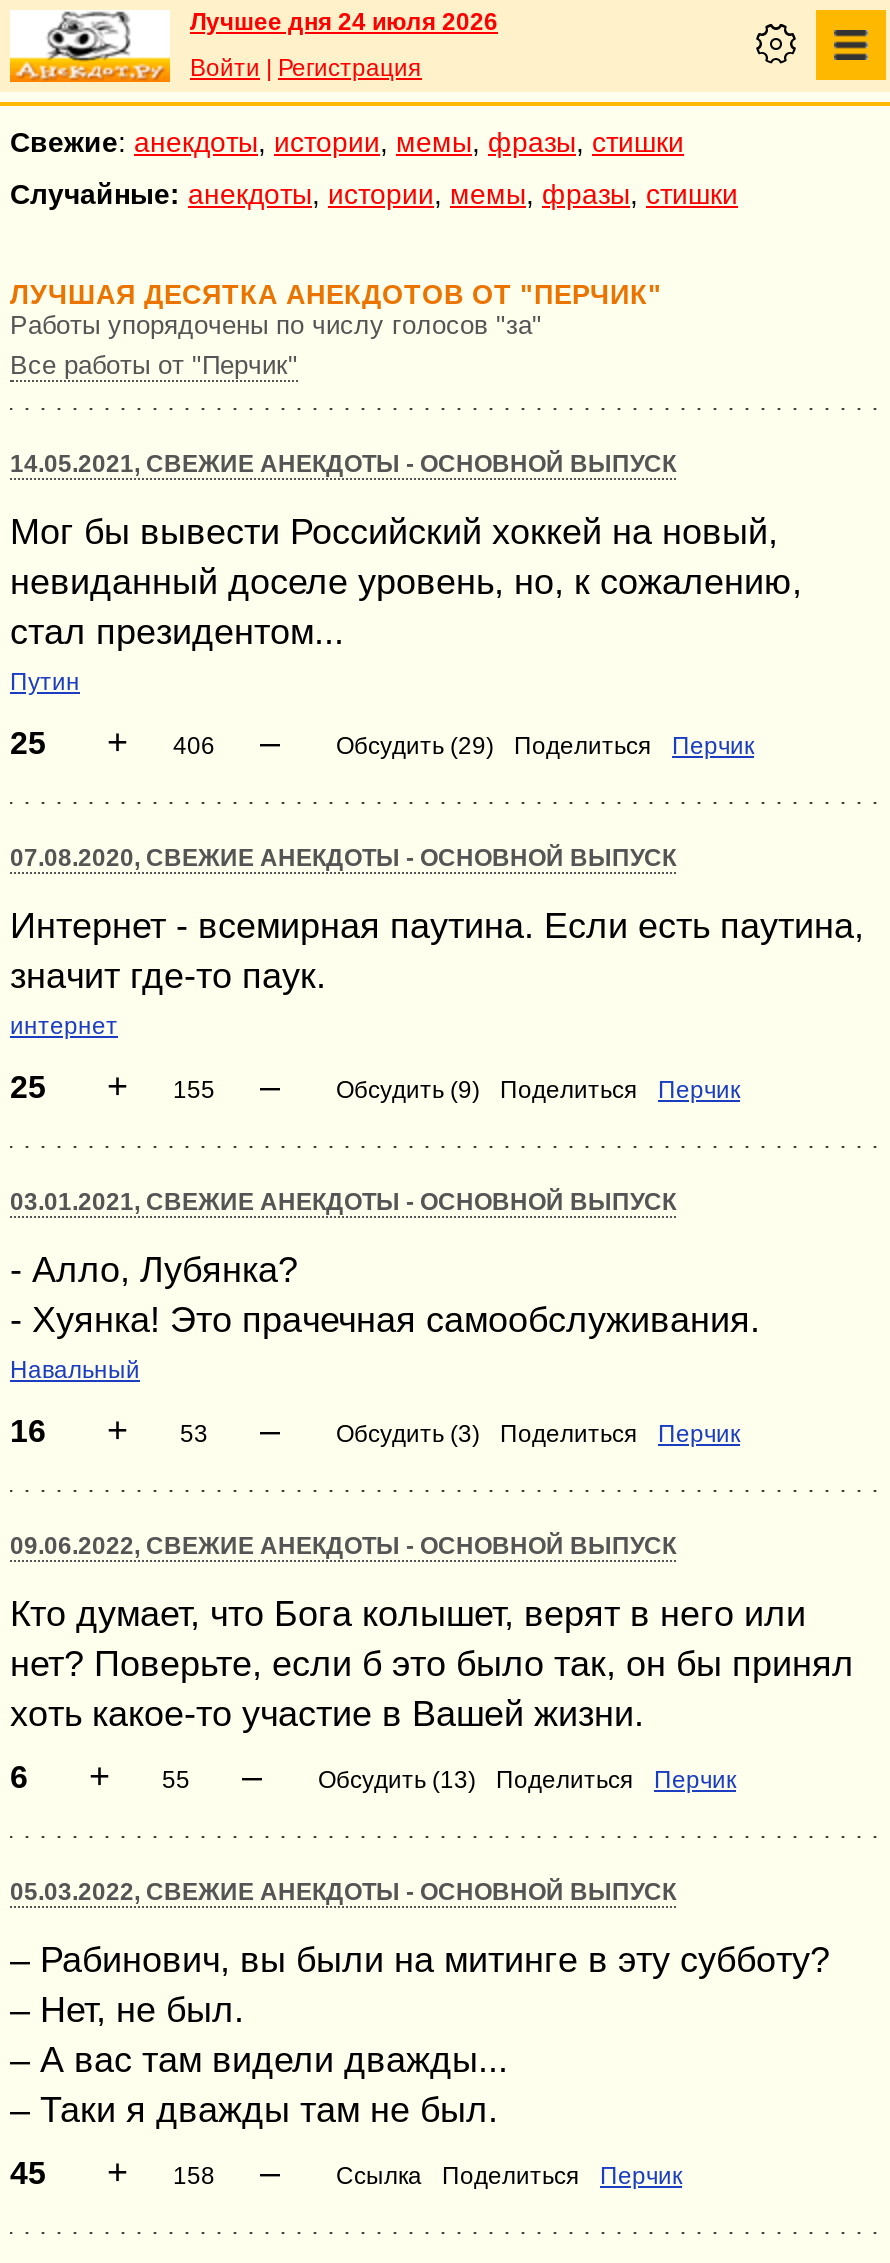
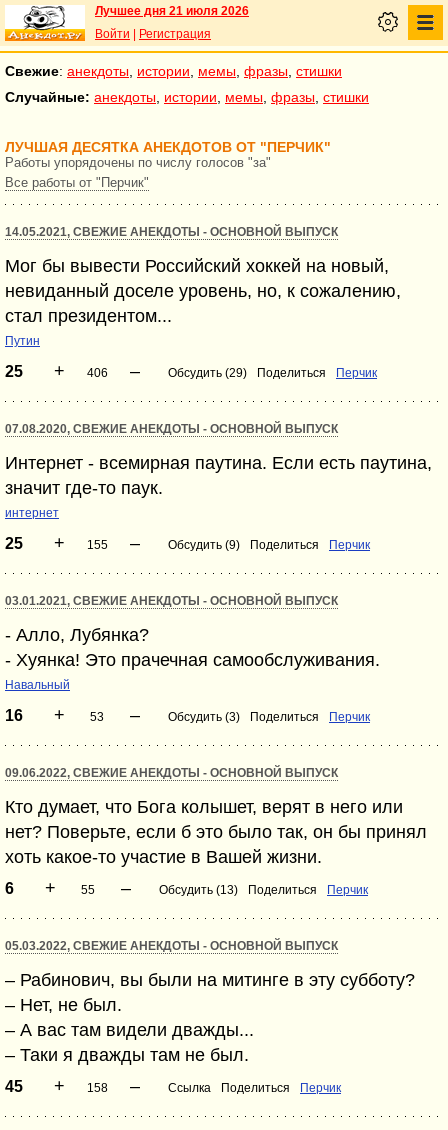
- Лучшее дня 24 июля 2026
+ Лучшее дня 21 июля 2026
